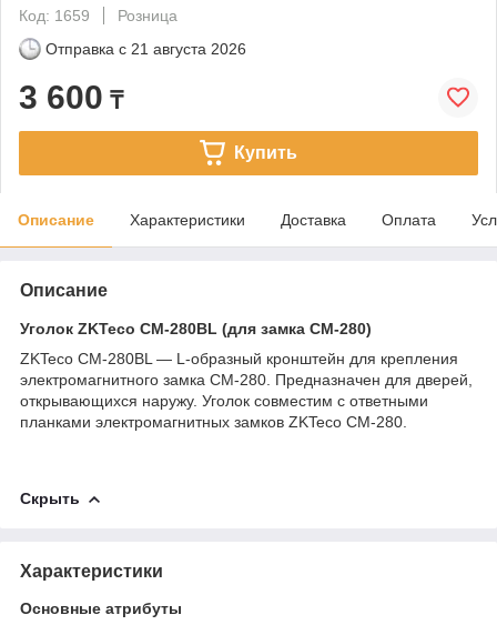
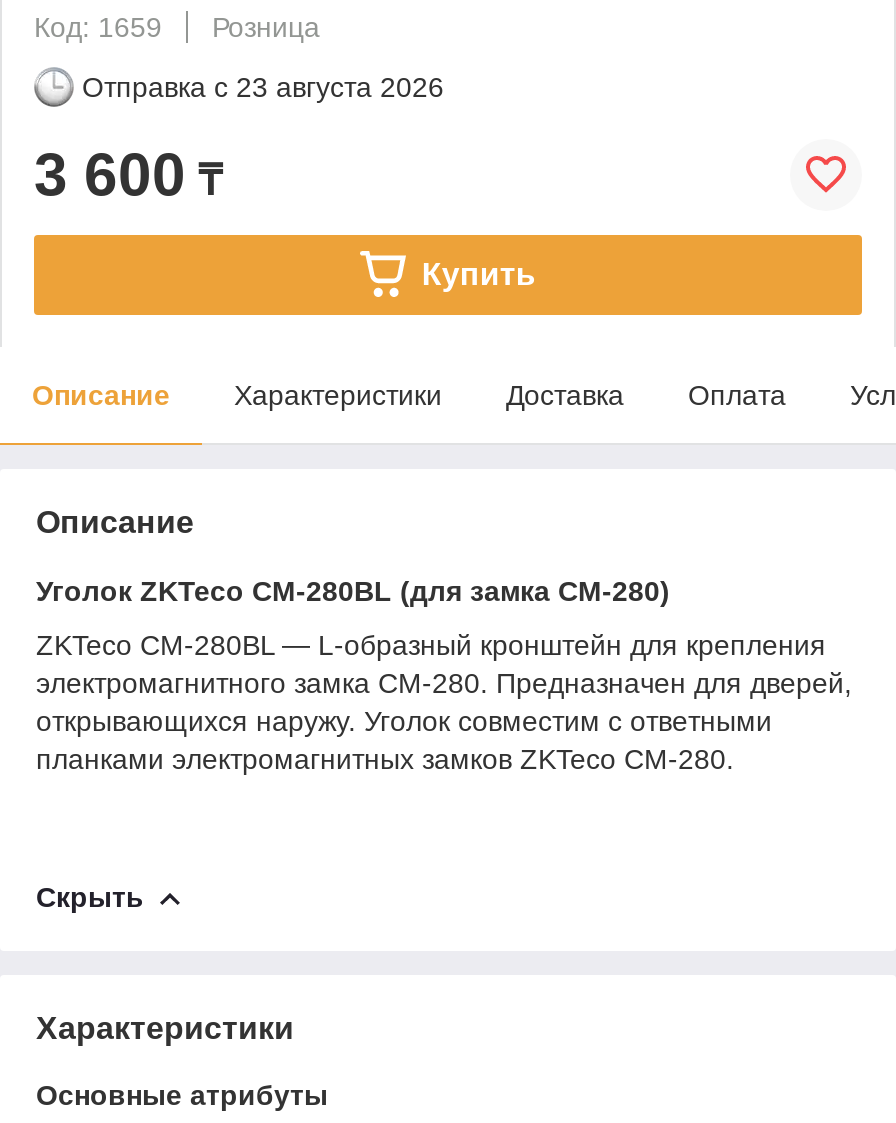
- Отправка с 21 августа 2026
+ Отправка с 23 августа 2026
